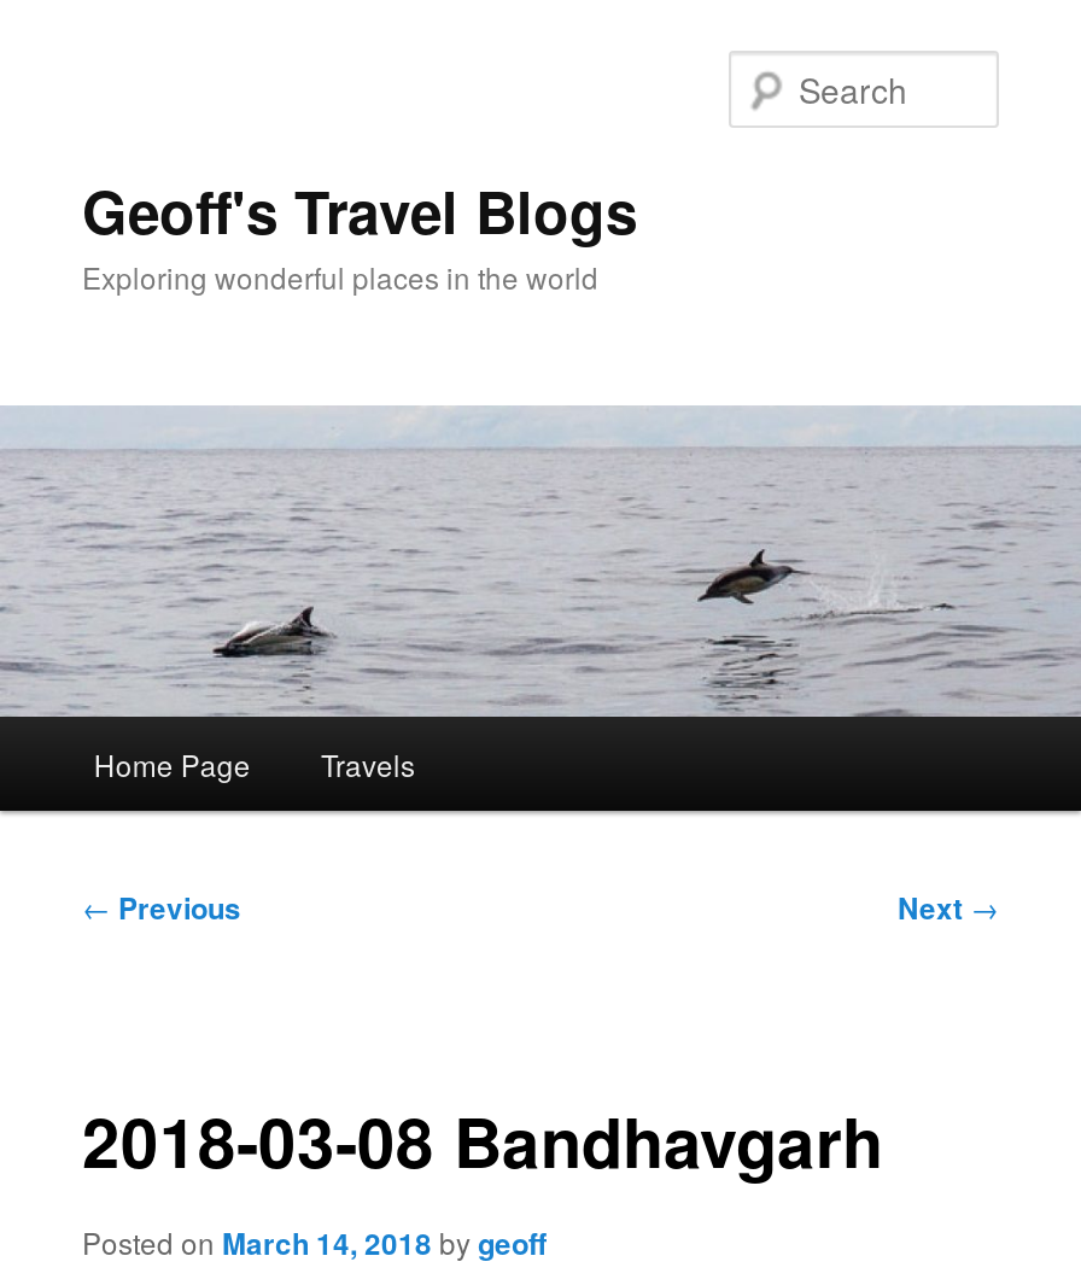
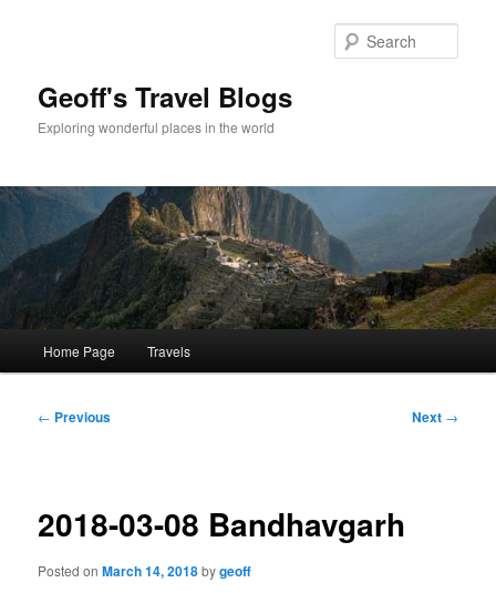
- [image]
+ [image]
